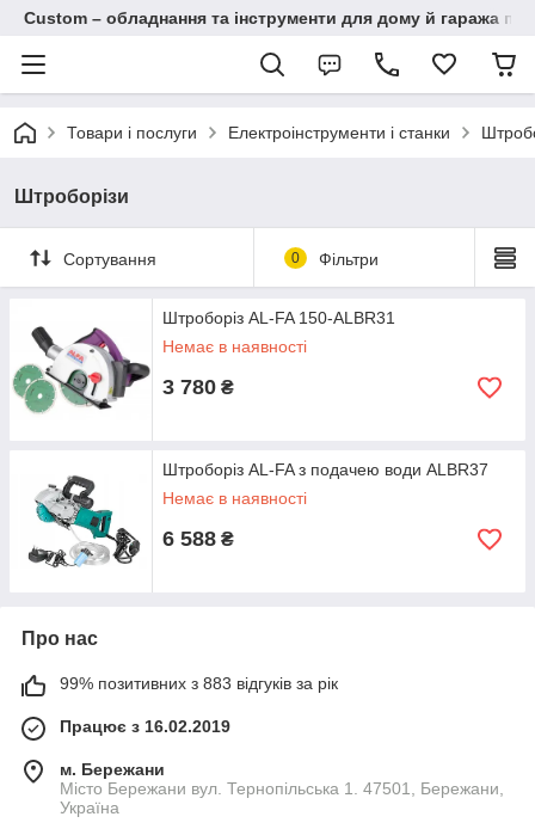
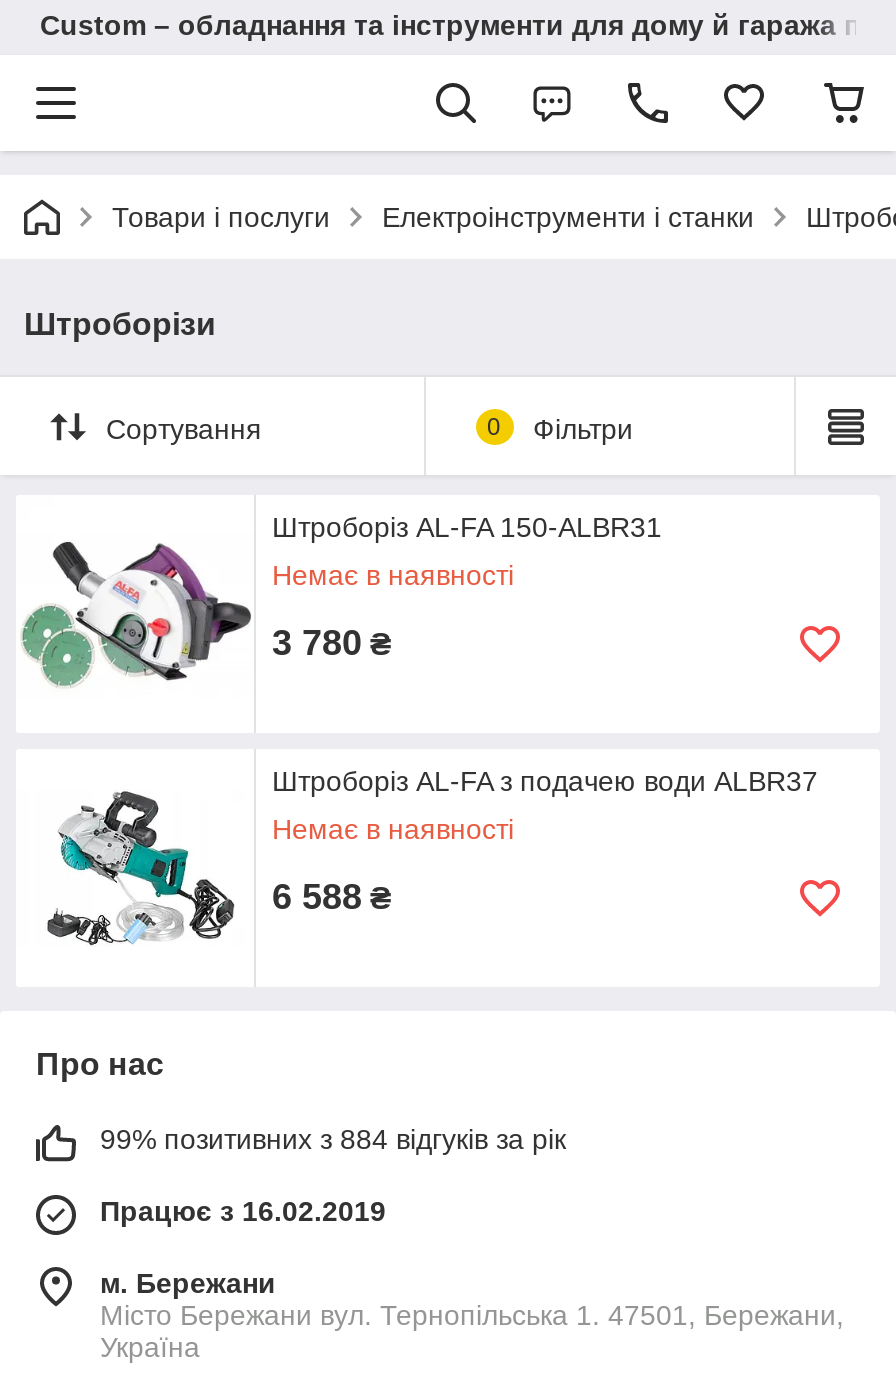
- 99% позитивних з 883 відгуків за рік
+ 99% позитивних з 884 відгуків за рік
